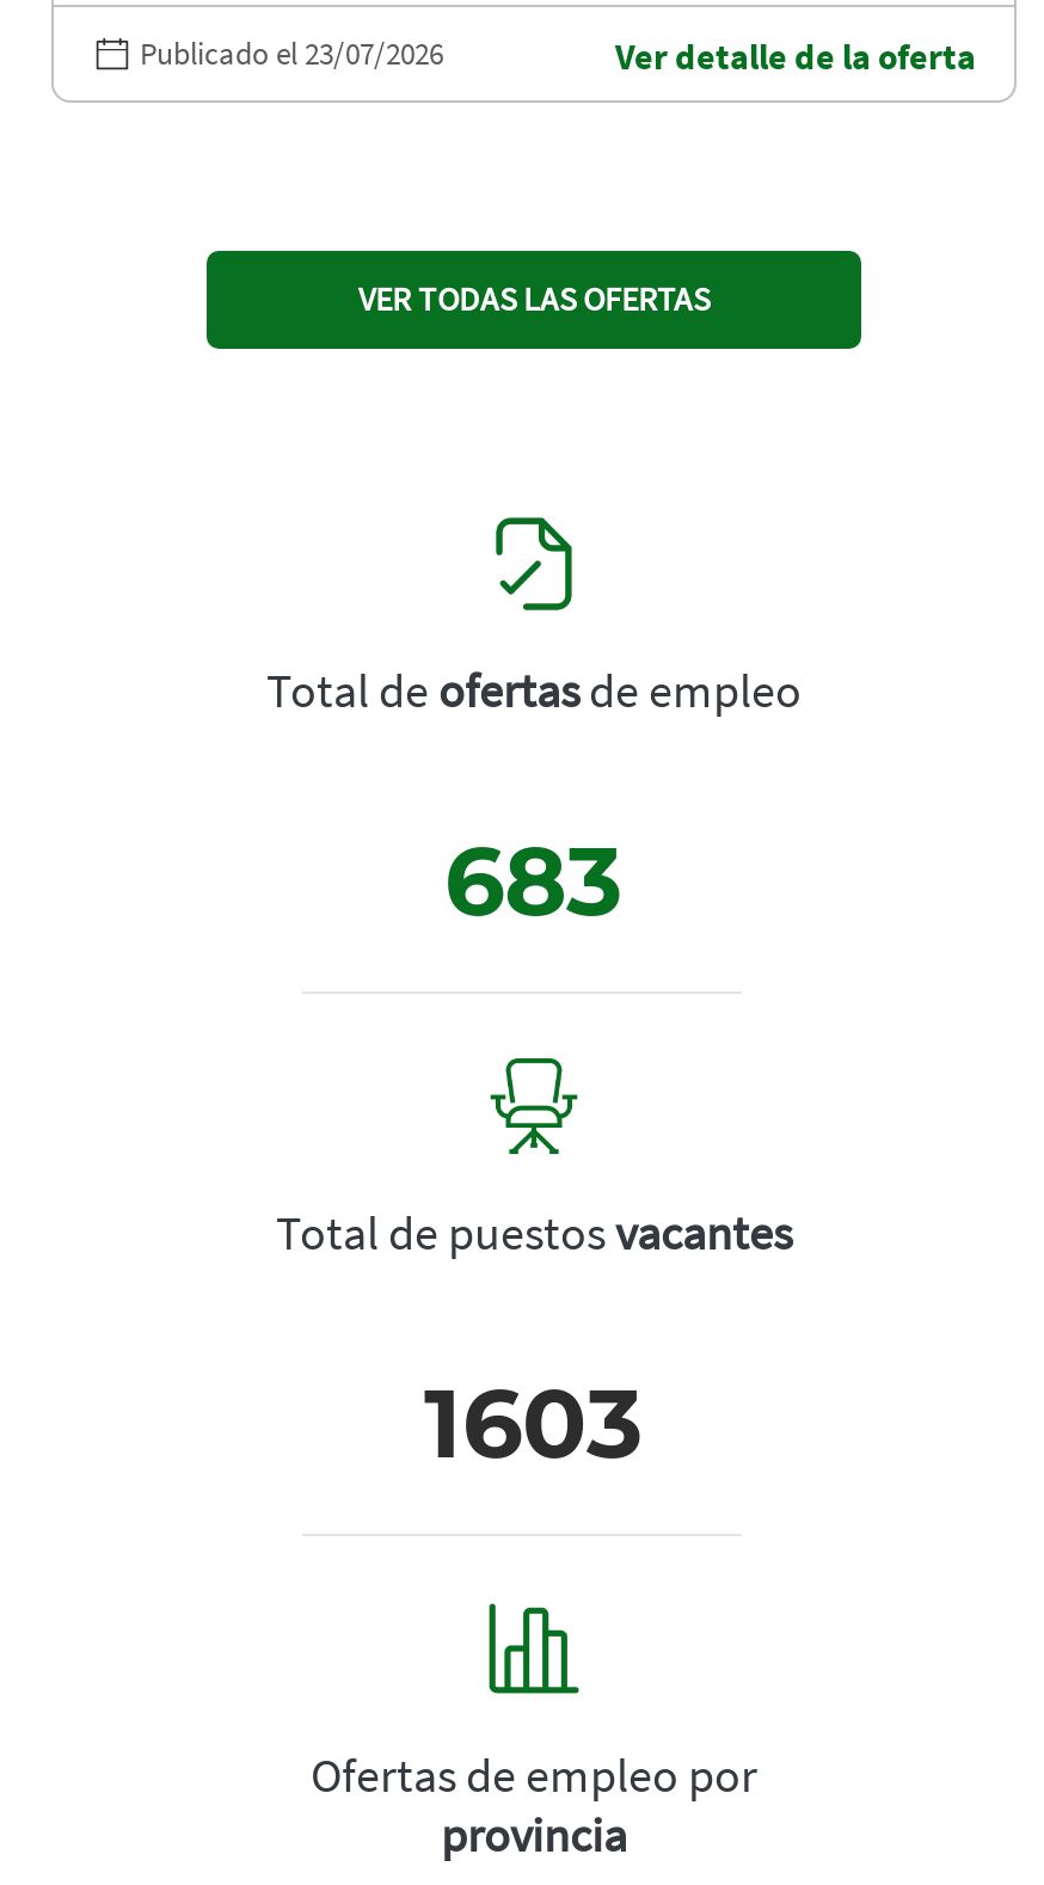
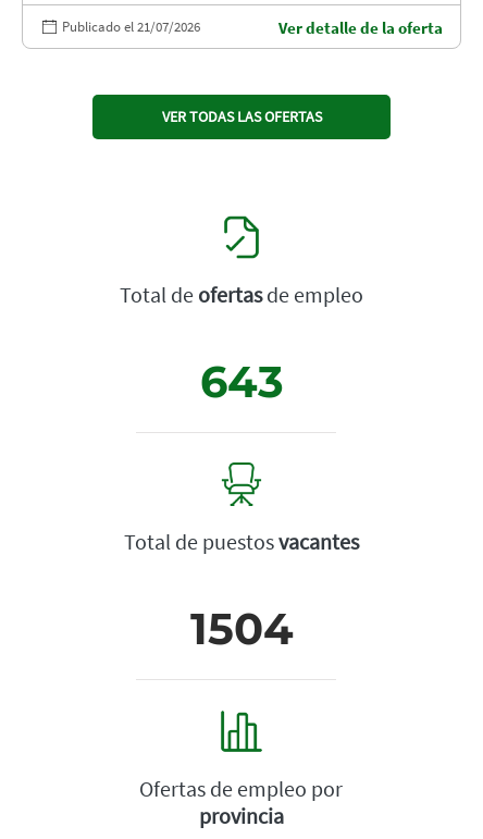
- Publicado el 23/07/2026
+ Publicado el 21/07/2026

- 683
+ 643

- 1603
+ 1504
